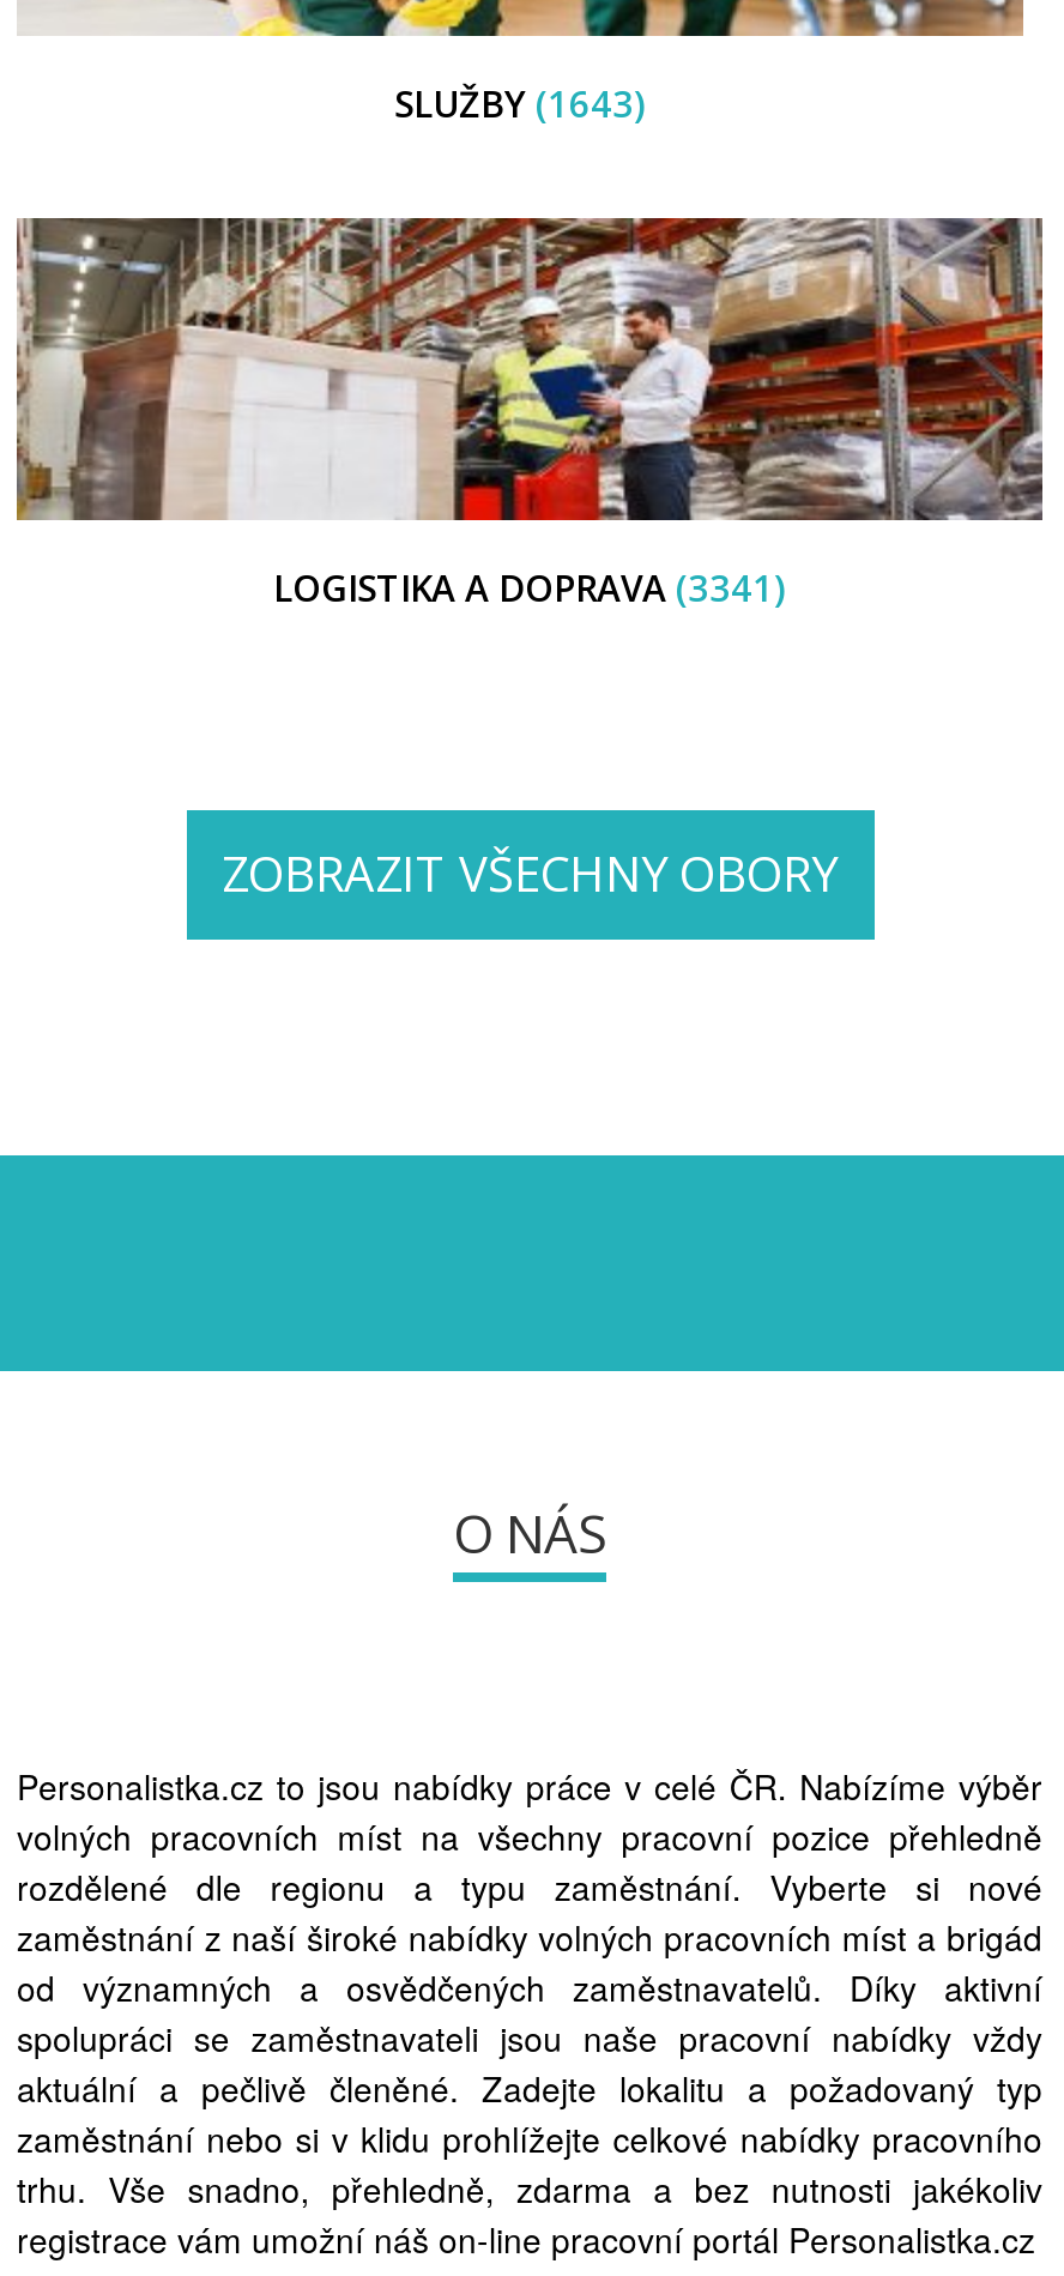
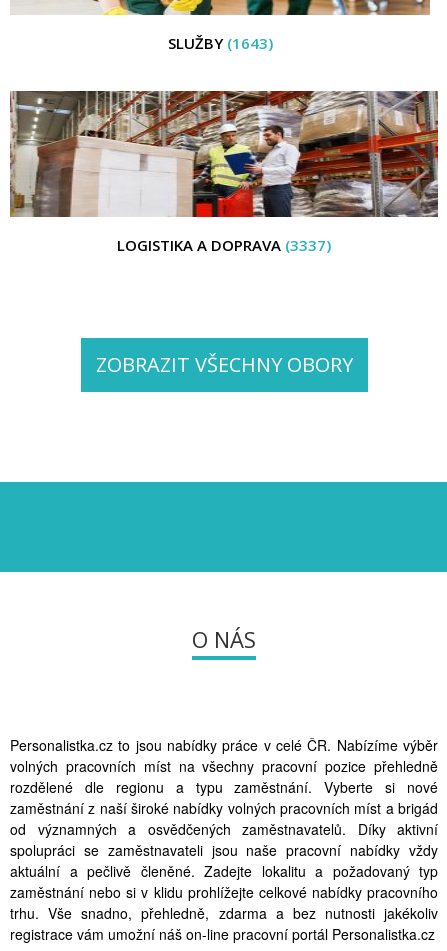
- LOGISTIKA A DOPRAVA (3341)
+ LOGISTIKA A DOPRAVA (3337)
